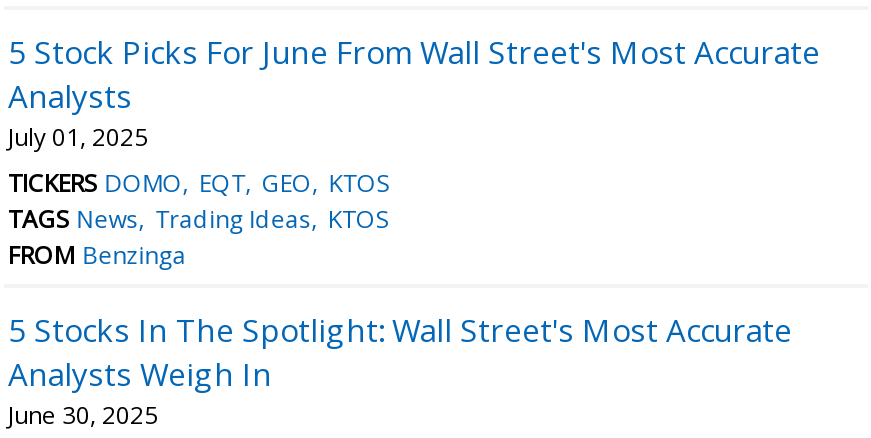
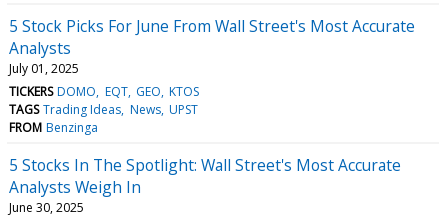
- TAGS News Trading Ideas KTOS
+ TAGS Trading Ideas News UPST
